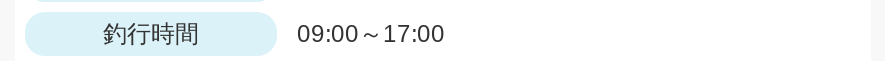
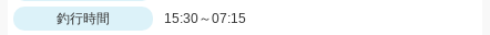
- 09:00～17:00
+ 15:30～07:15
